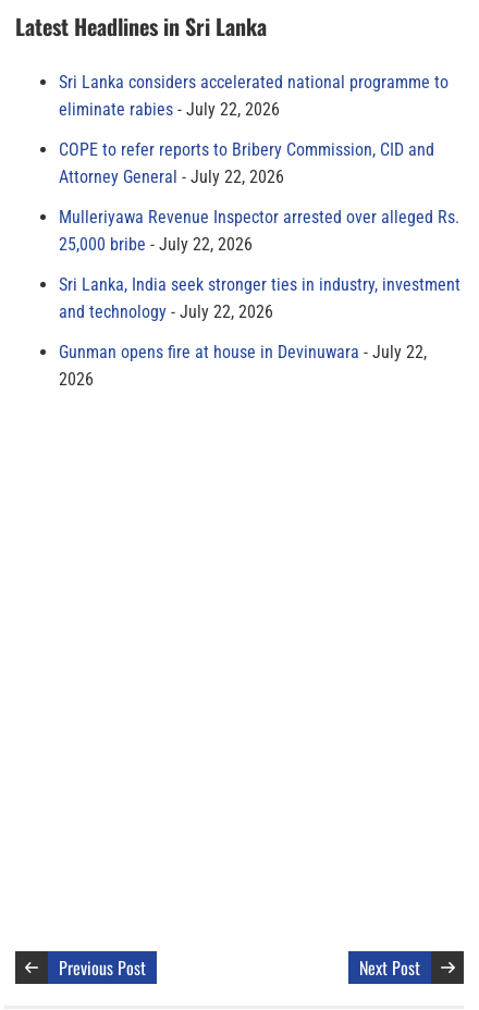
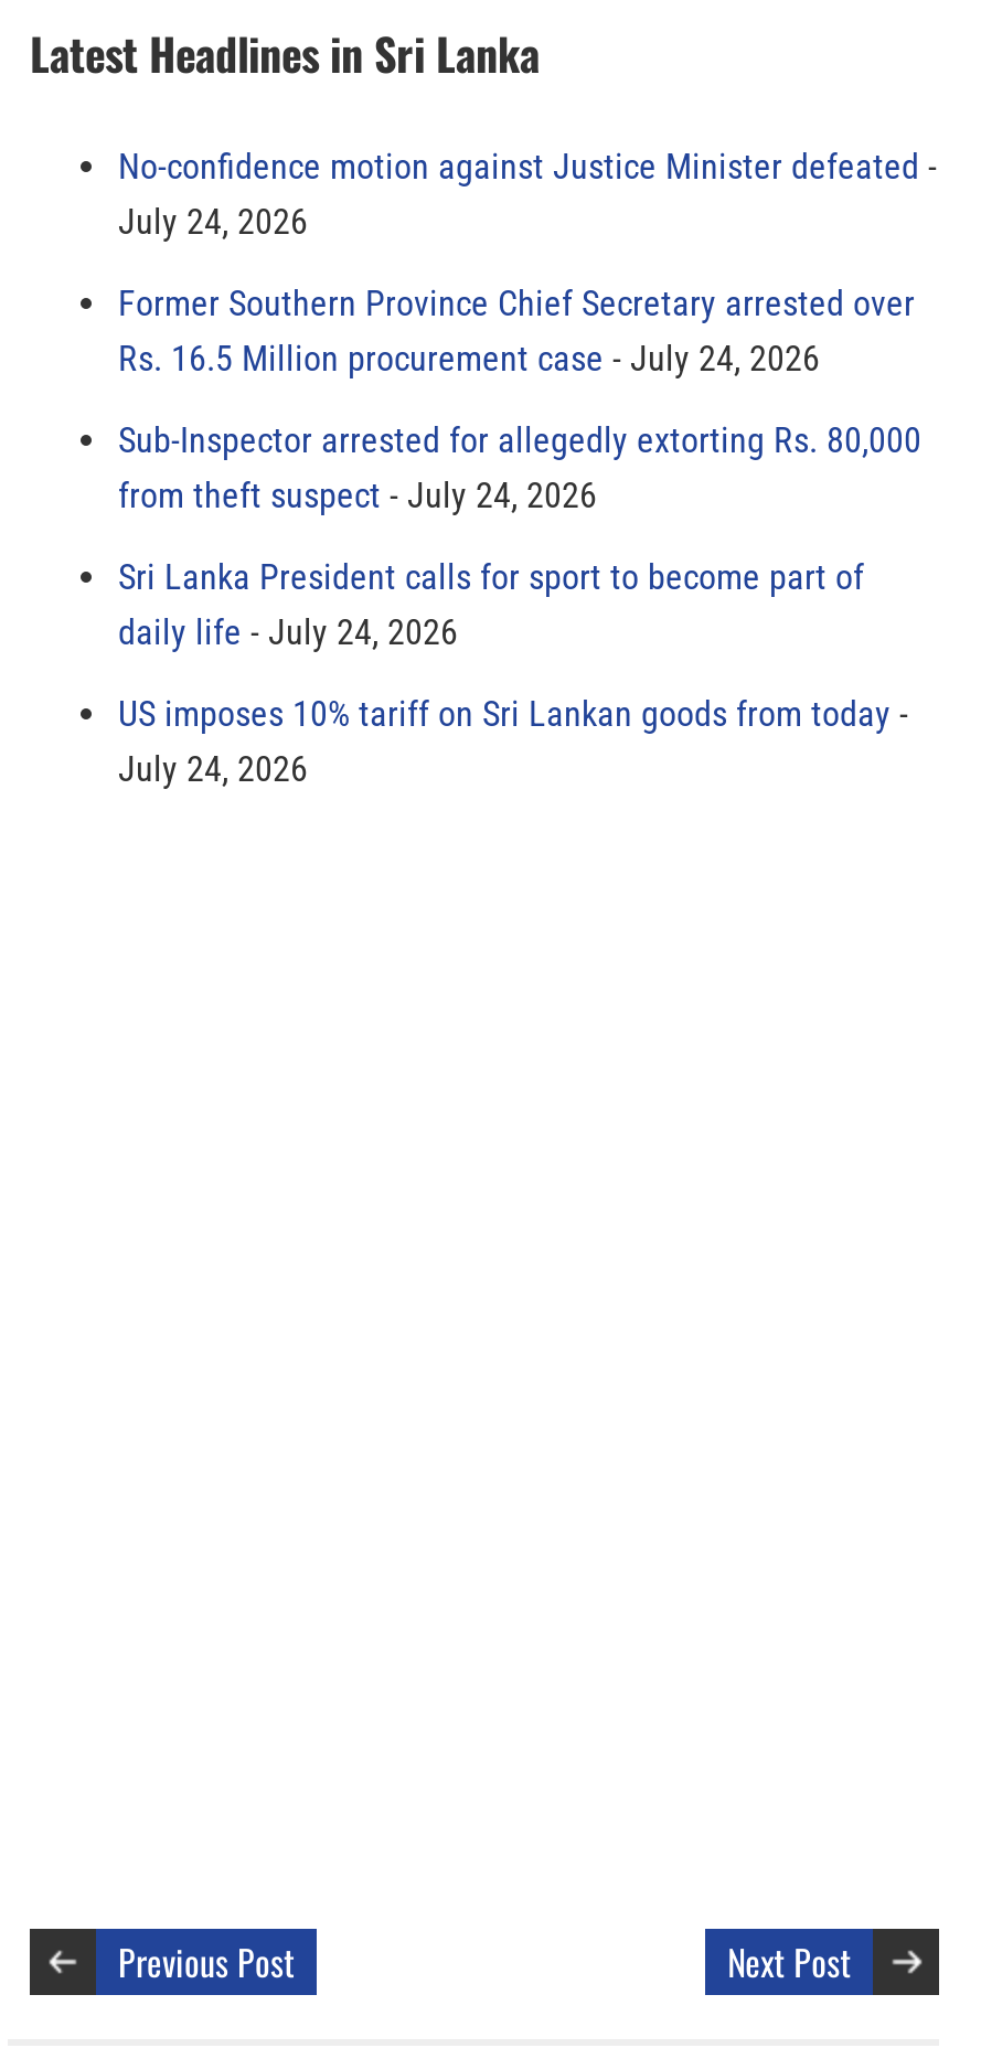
- Sri Lanka considers accelerated national programme to
- eliminate rabies
- July 22, 2026
+ No-confidence motion against Justice Minister defeated
+ July 24, 2026

- COPE to refer reports to Bribery Commission, CID and
- Attorney General
- July 22, 2026
+ Former Southern Province Chief Secretary arrested over
+ Rs. 16.5 Million procurement case
+ July 24, 2026

- Mulleriyawa Revenue Inspector arrested over alleged Rs.
- 25,000 bribe
- July 22, 2026
+ Sub-Inspector arrested for allegedly extorting Rs. 80,000
+ from theft suspect
+ July 24, 2026

- Sri Lanka, India seek stronger ties in industry, investment
- and technology
- July 22, 2026
+ Sri Lanka President calls for sport to become part of
+ daily life
+ July 24, 2026

- Gunman opens fire at house in Devinuwara
- July 22,
- 2026
+ US imposes 10% tariff on Sri Lankan goods from today
+ July 24, 2026
